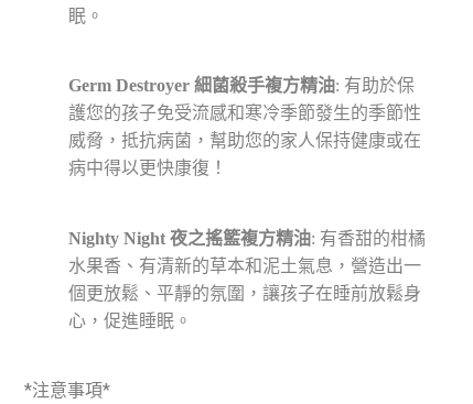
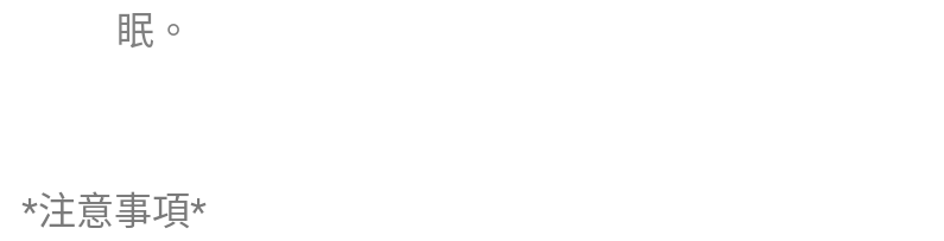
- Germ Destroyer細菌殺手複方精油:有助於保
- 護您的孩子免受流感和寒冷季節發生的季節性
- 威脅，抵抗病菌，幫助您的家人保持健康或在
- 病中得以更快康復！

- Nighty Night夜之搖籃複方精油:有香甜的柑橘
- 水果香、有清新的草本和泥土氣息，營造出一
- 個更放鬆、平靜的氛圍，讓孩子在睡前放鬆身
- 心，促進睡眠。
